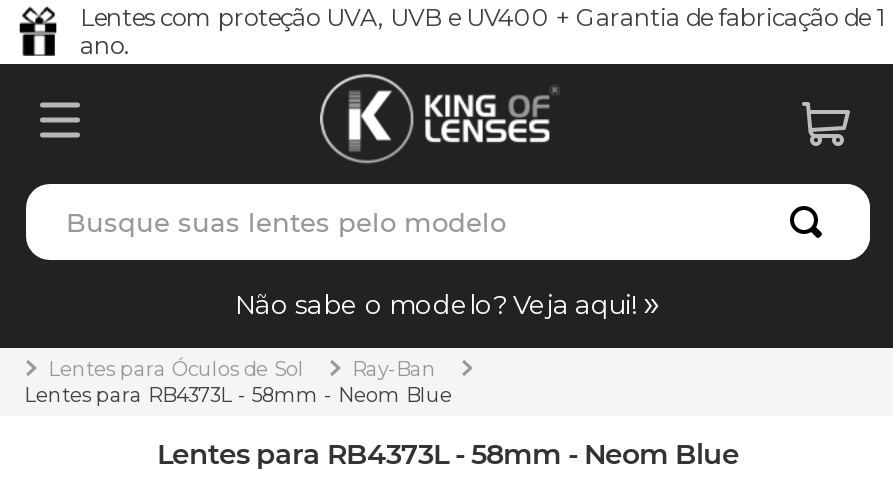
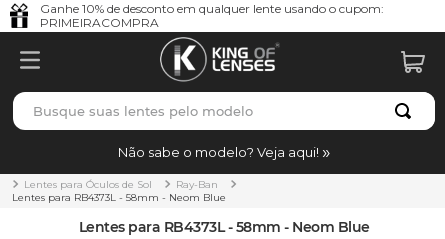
- Lentes com proteção UVA, UVB e UV400 + Garantia de fabricação de 1
- ano.
+ Ganhe 10% de desconto em qualquer lente usando o cupom:
+ PRIMEIRACOMPRA
